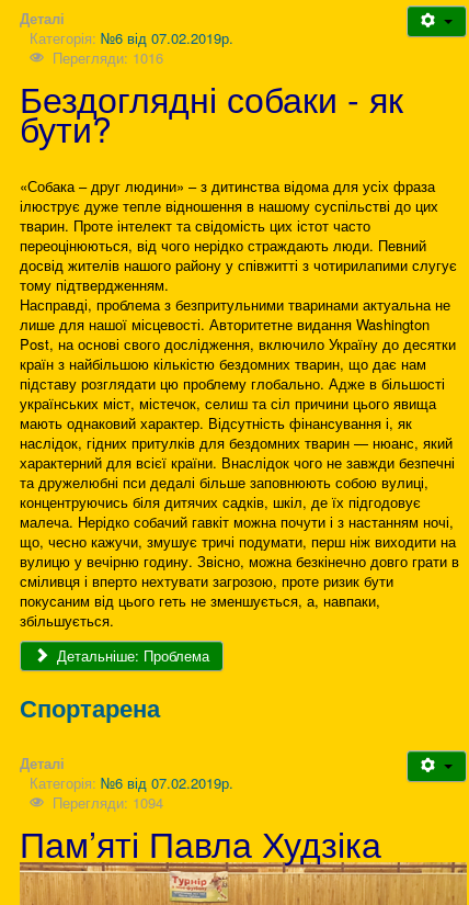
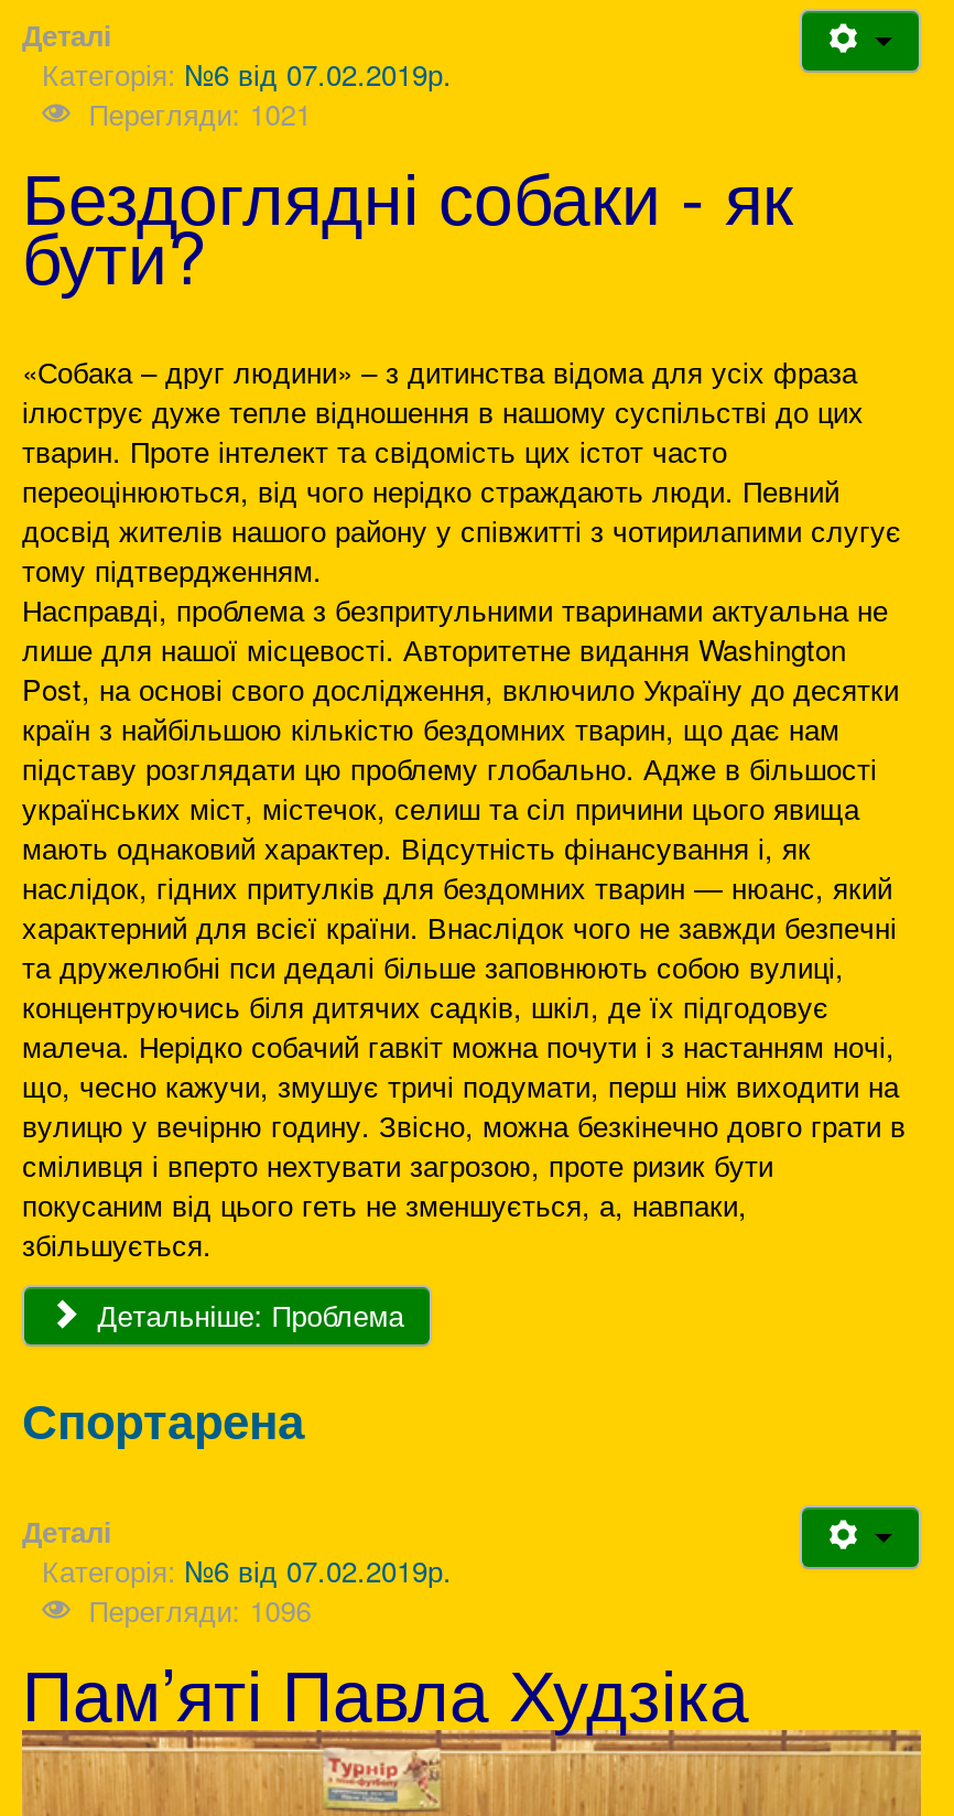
- Перегляди: 1016
+ Перегляди: 1021

- Перегляди: 1094
+ Перегляди: 1096
